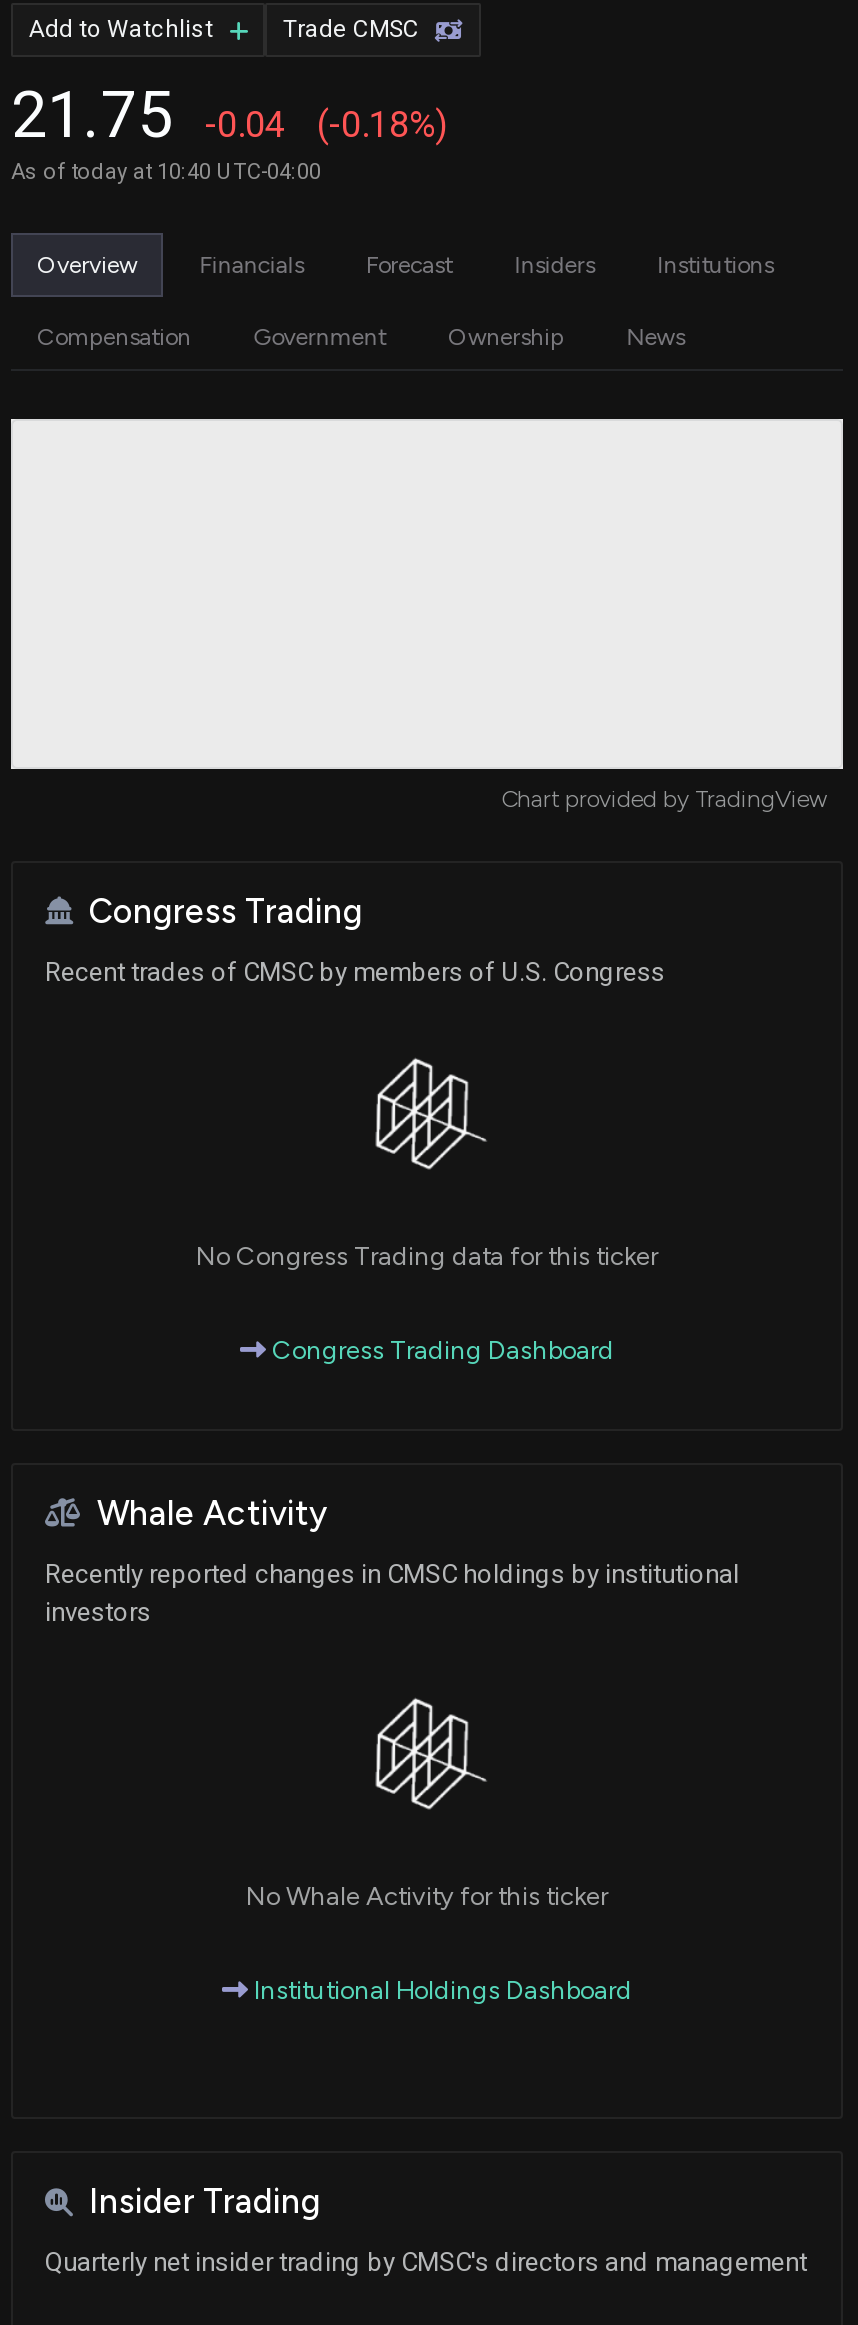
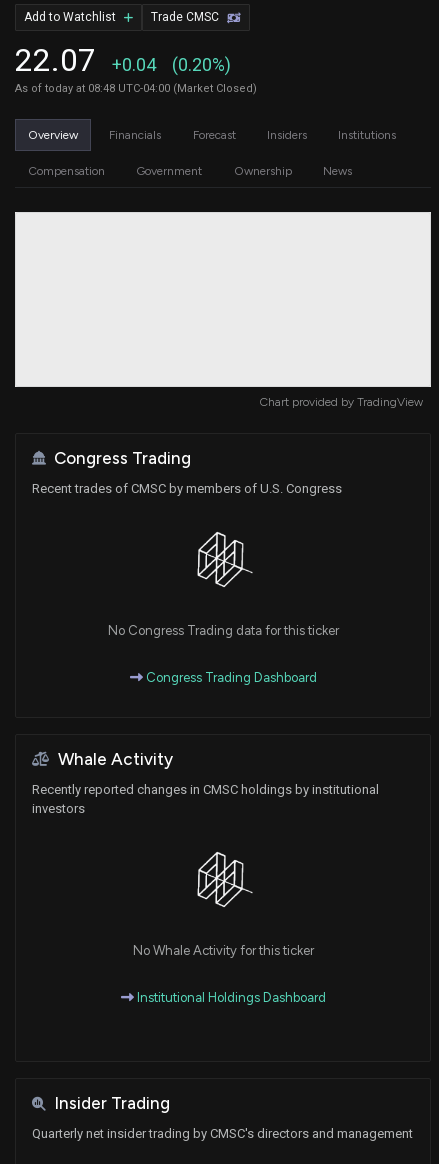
- 21.75
- -0.04
- (-0.18%)
- As of today at 10:40 UTC-04:00
+ 22.07
+ +0.04
+ (0.20%)
+ As of today at 08:48 UTC-04:00 (Market Closed)
